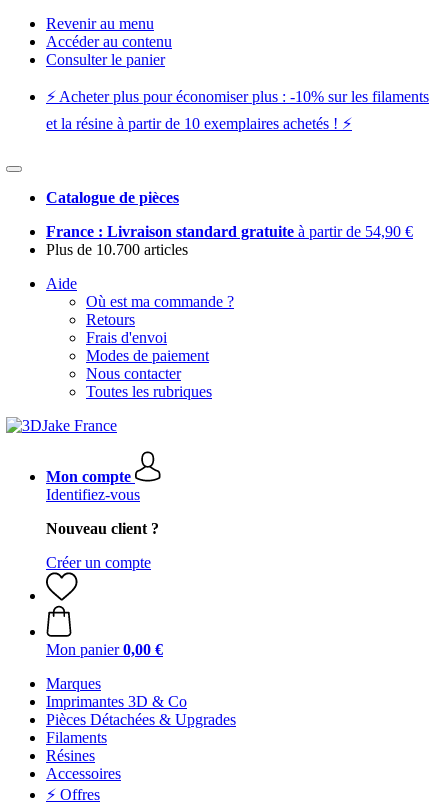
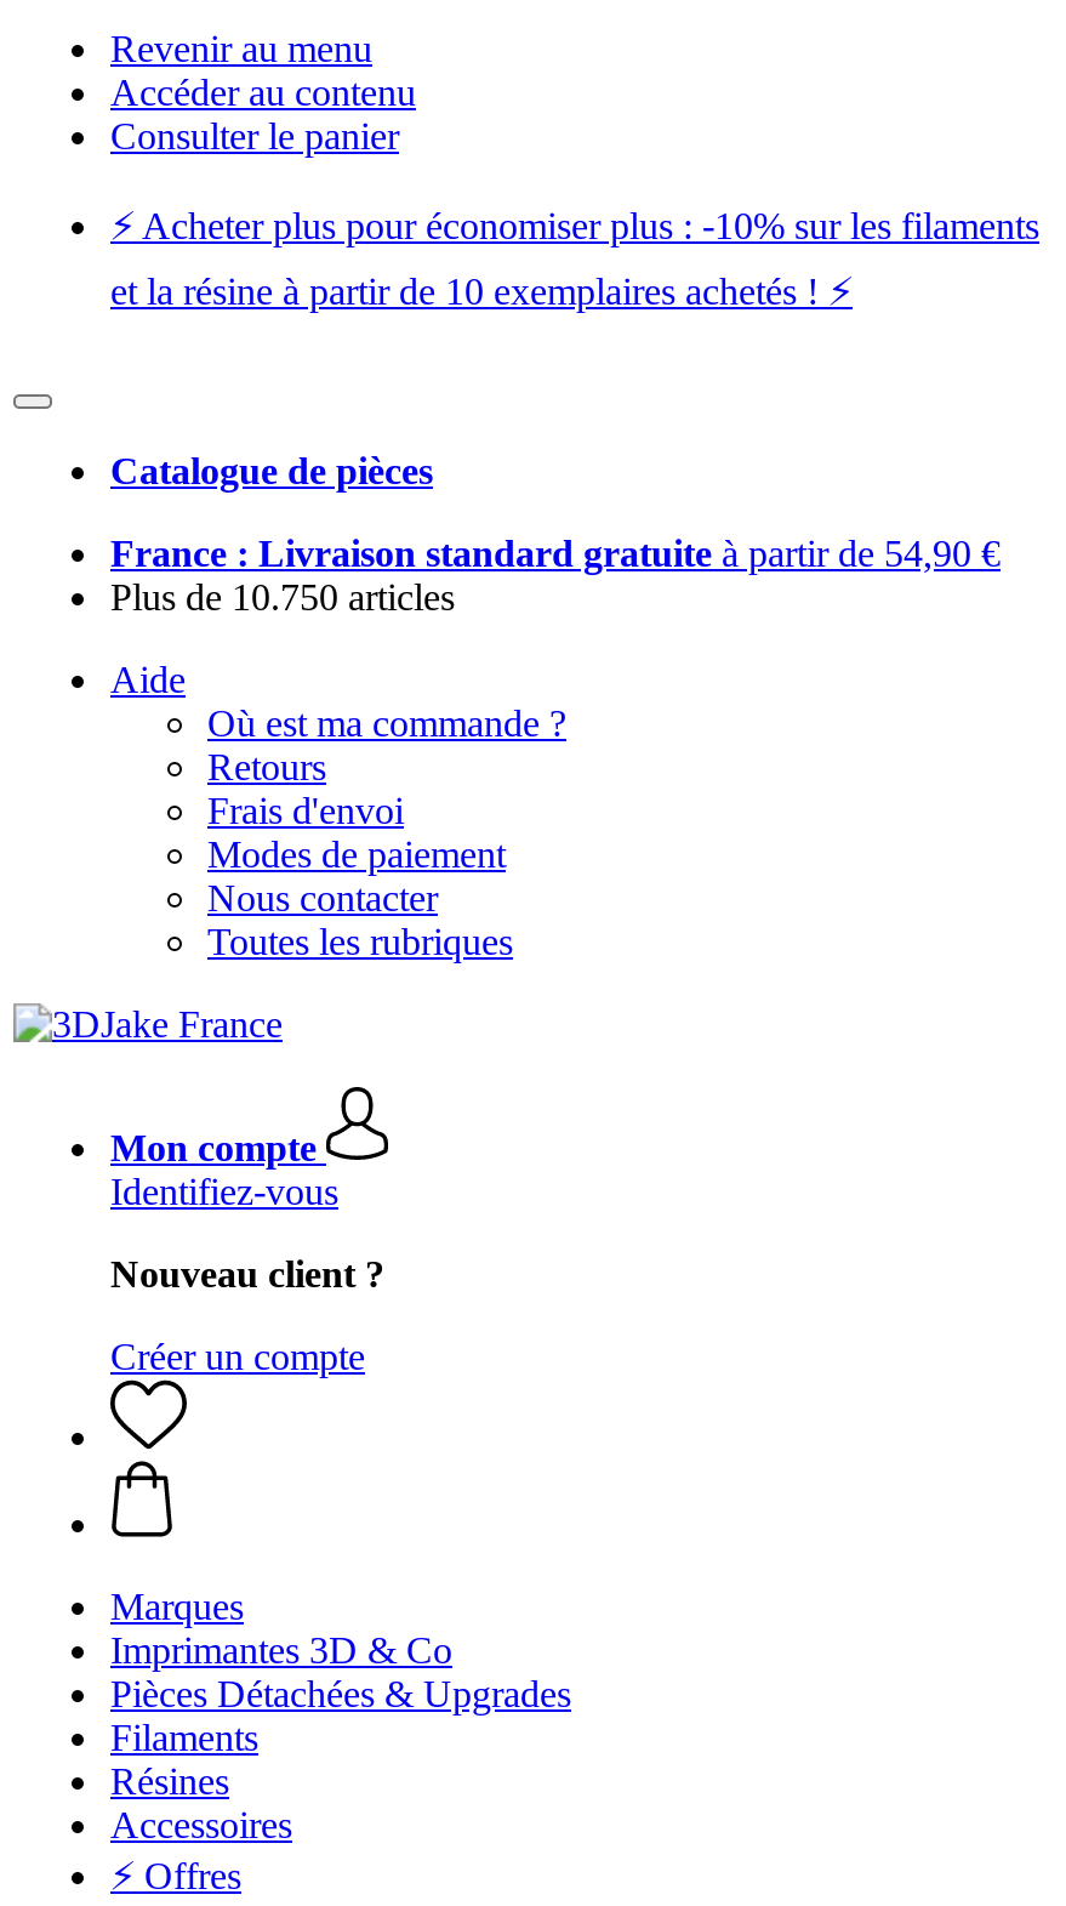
- Plus de 10.700 articles
+ Plus de 10.750 articles

- Mon panier 0,00 €
